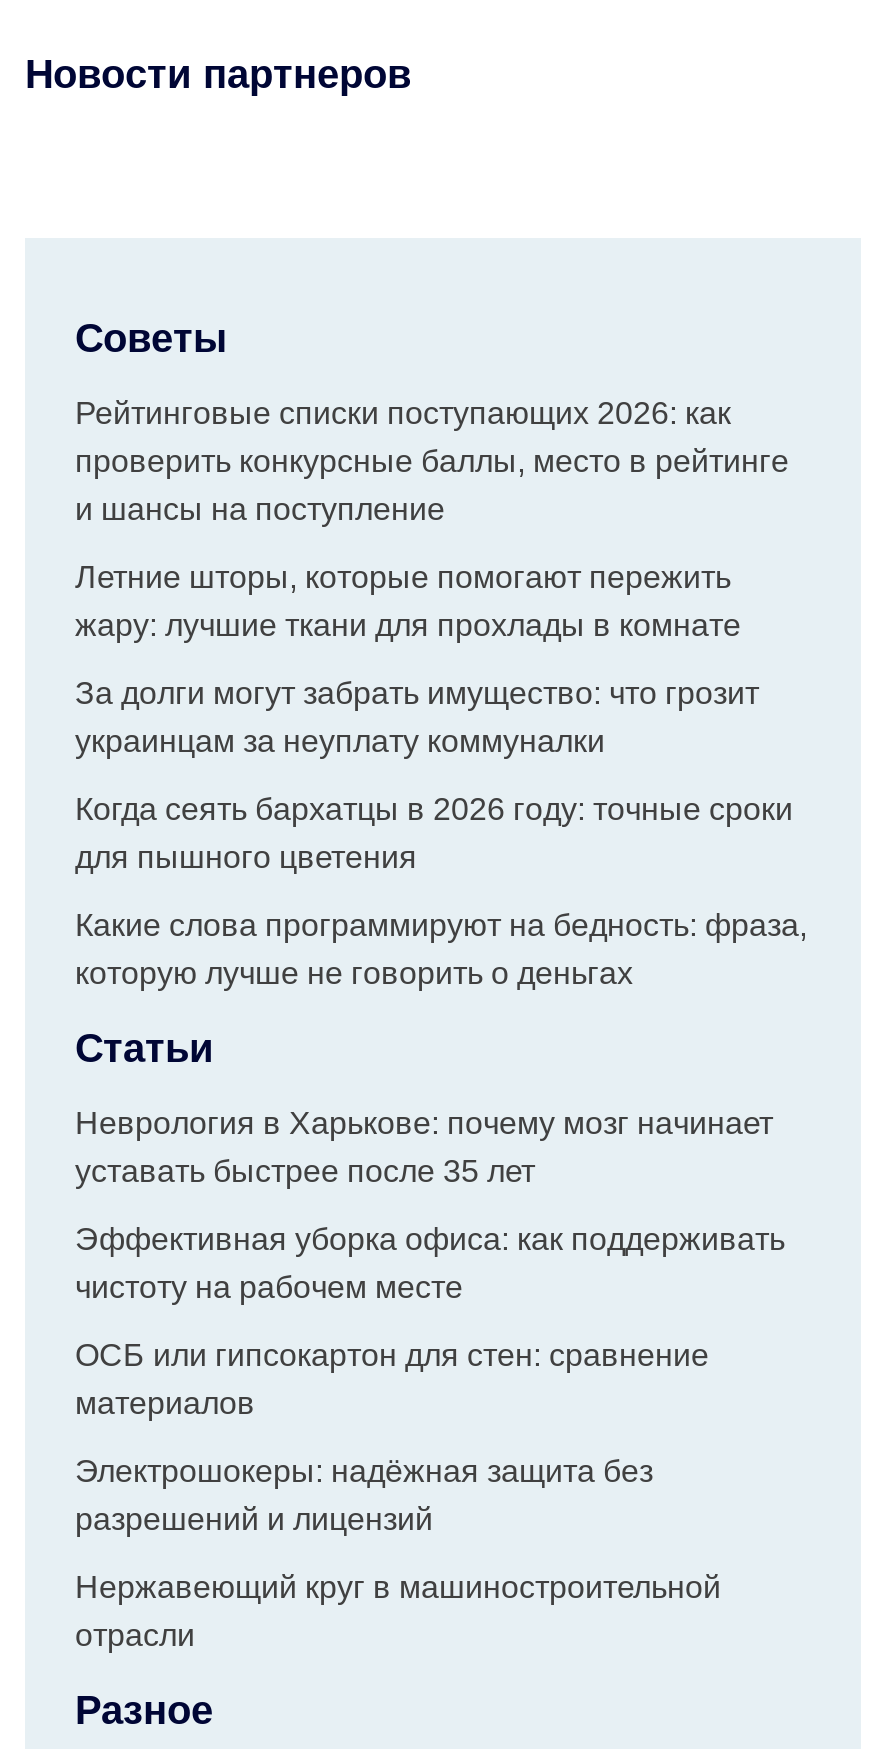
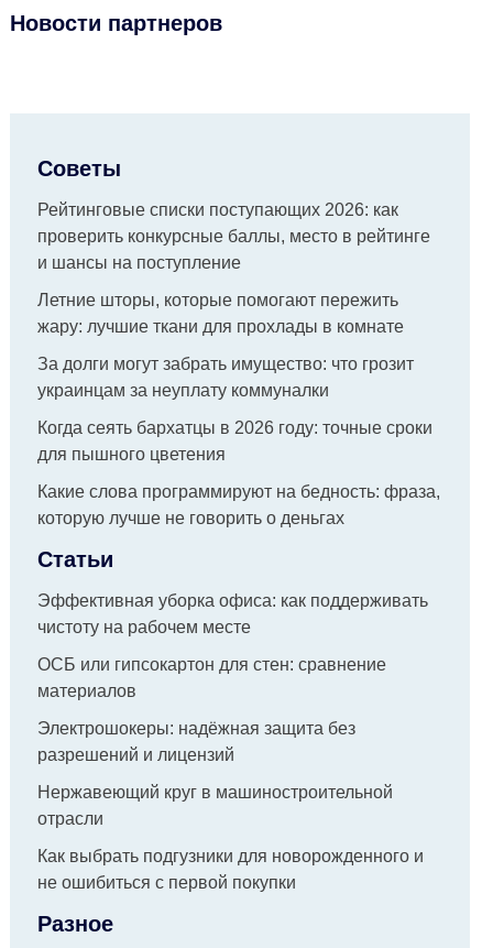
- Неврология в Харькове: почему мозг начинает
- уставать быстрее после 35 лет

moved up: Эффективная уборка офиса: как поддерживать | чистоту на рабочем месте | ОСБ или гипсокартон для стен: сравнение | материалов | Электрошокеры: надёжная защита без | разрешений и лицензий | Нержавеющий круг в машиностроительной | отрасли

+ Как выбрать подгузники для новорожденного и
+ не ошибиться с первой покупки
